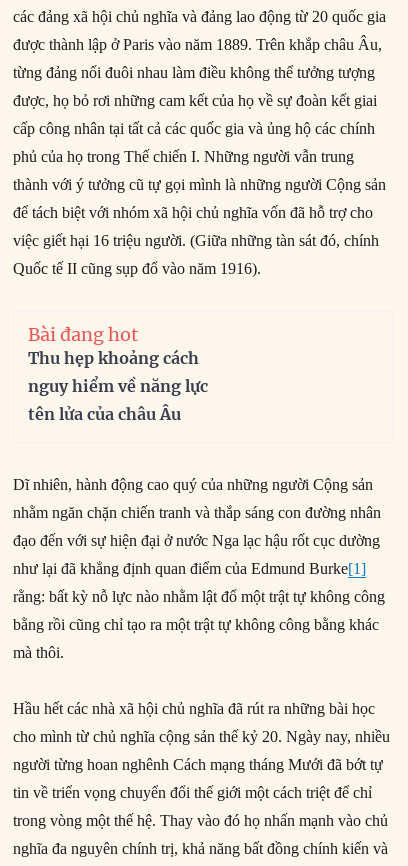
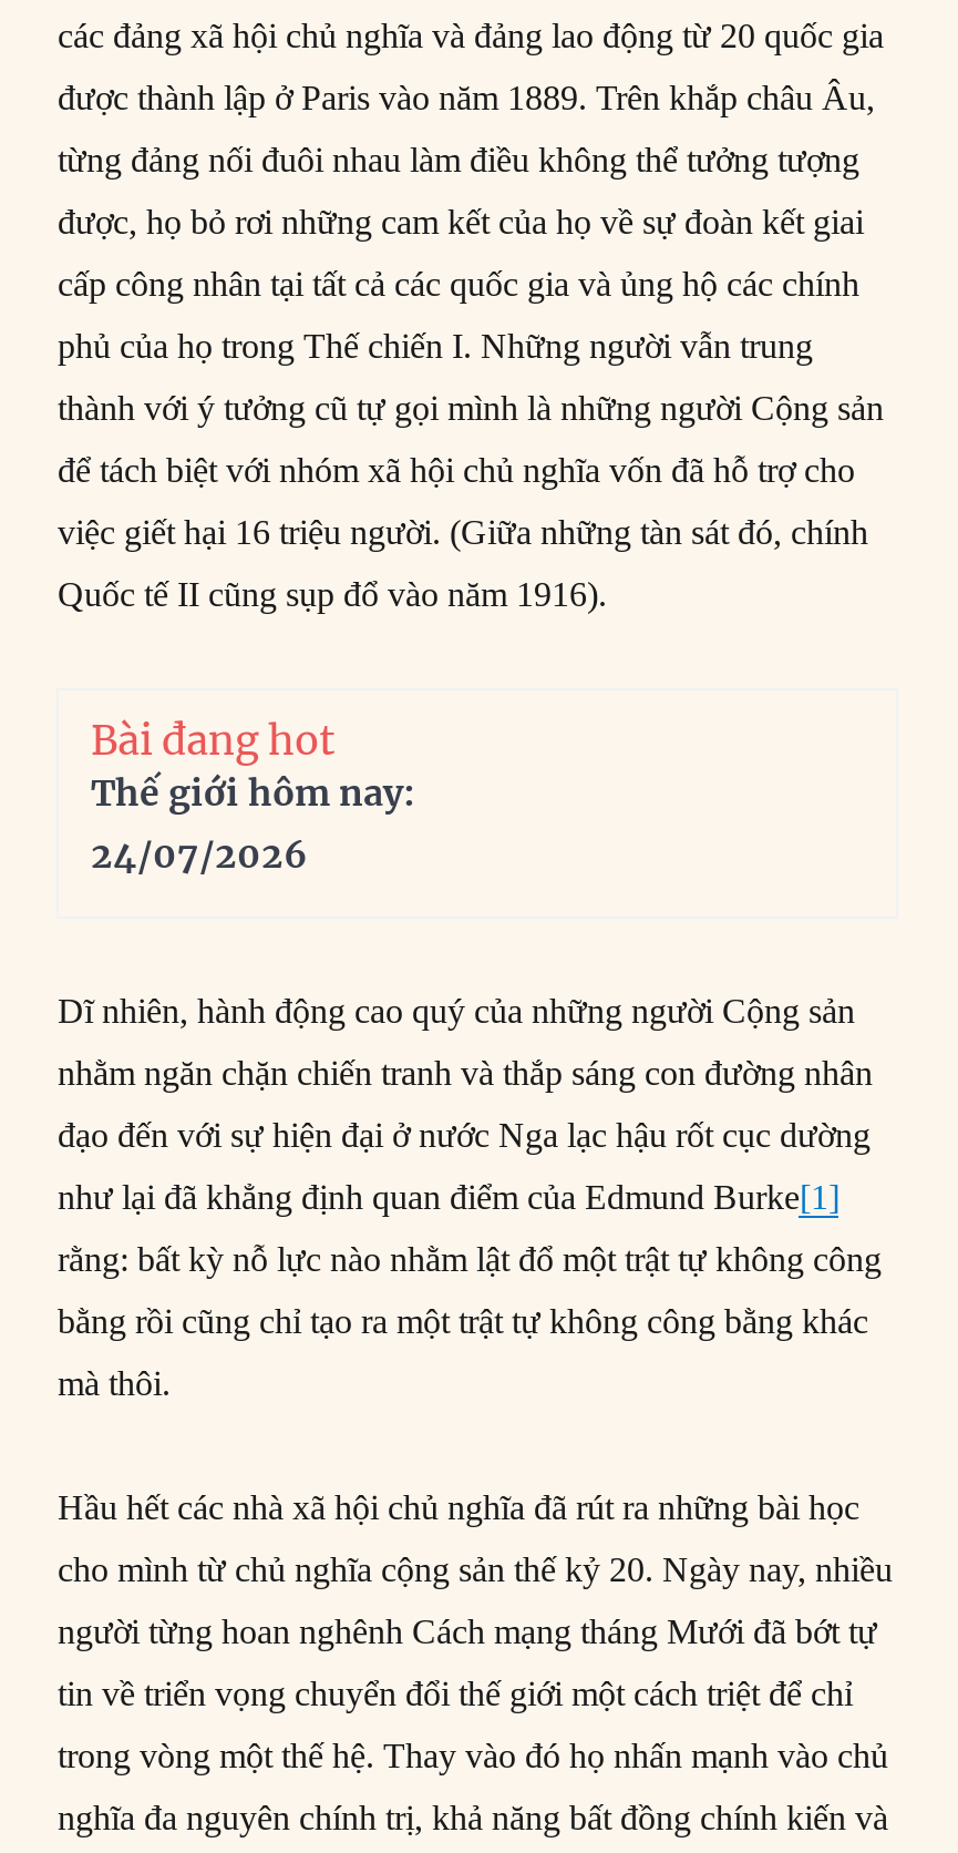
- Thu hẹp khoảng cách
- nguy hiểm về năng lực
- tên lửa của châu Âu
+ Thế giới hôm nay:
+ 24/07/2026
